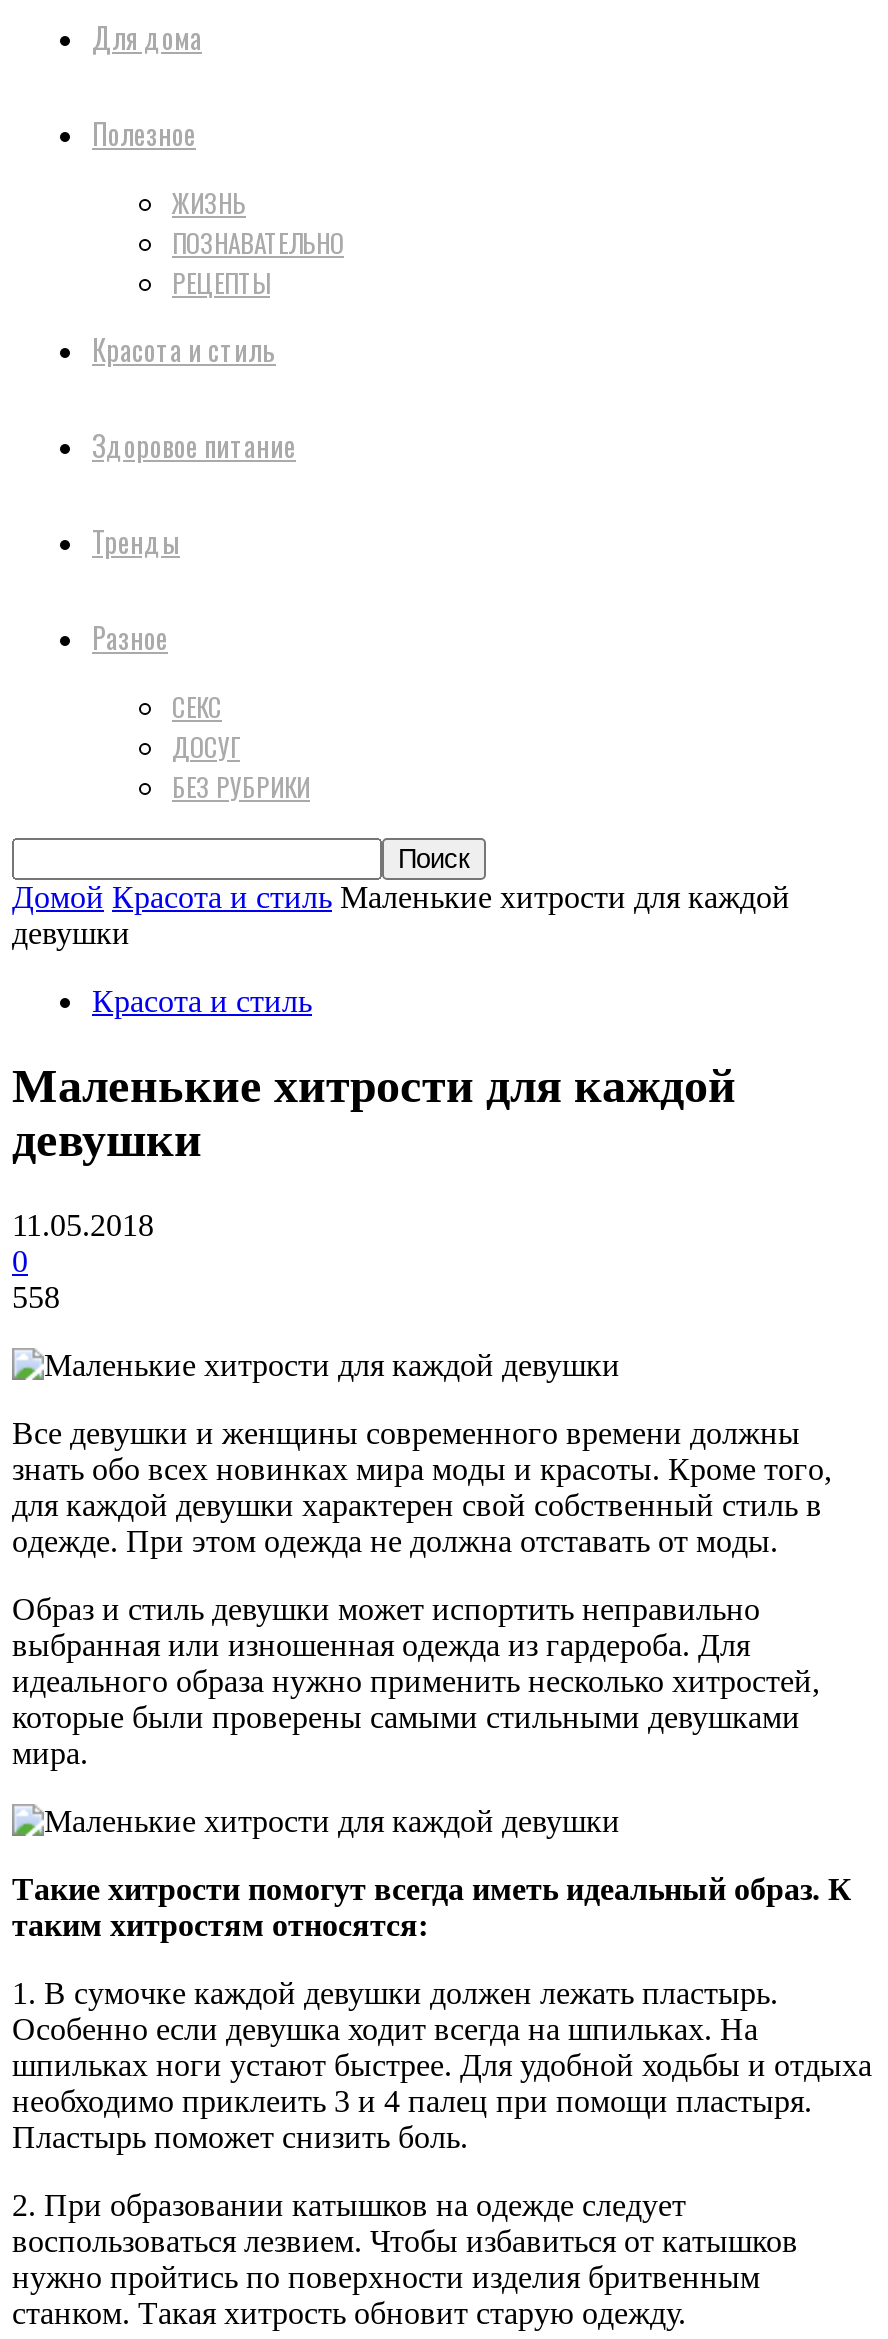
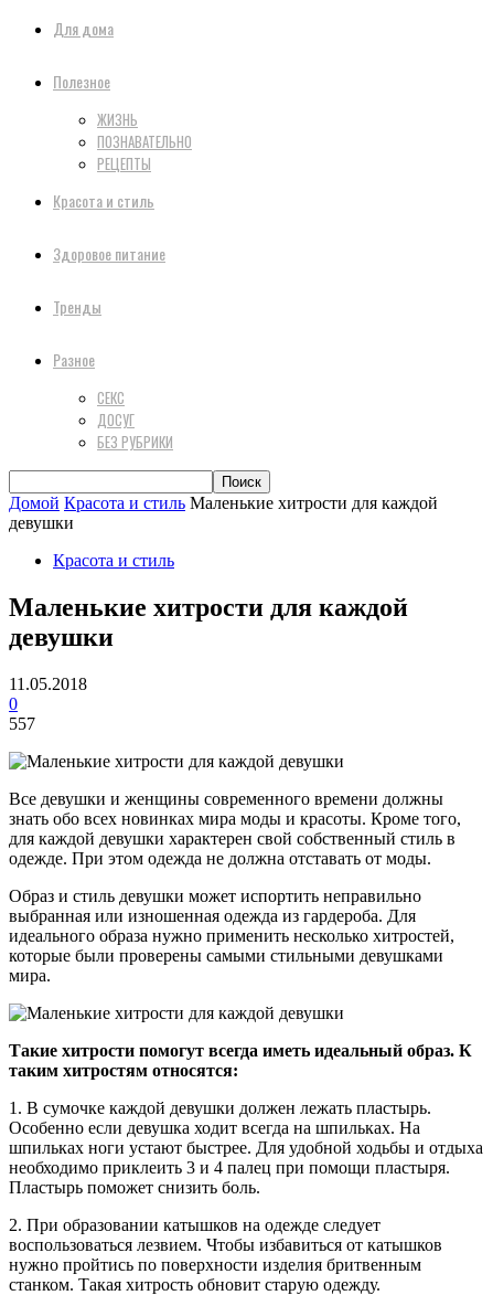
- 558
+ 557
